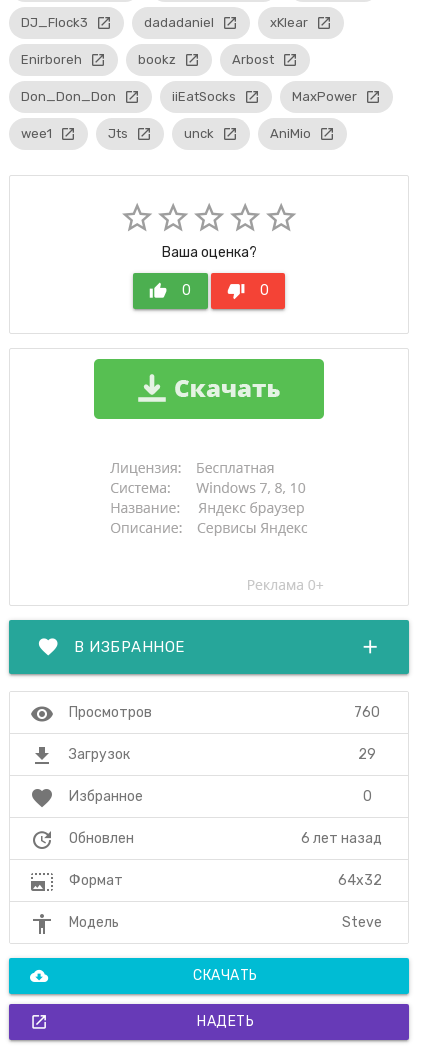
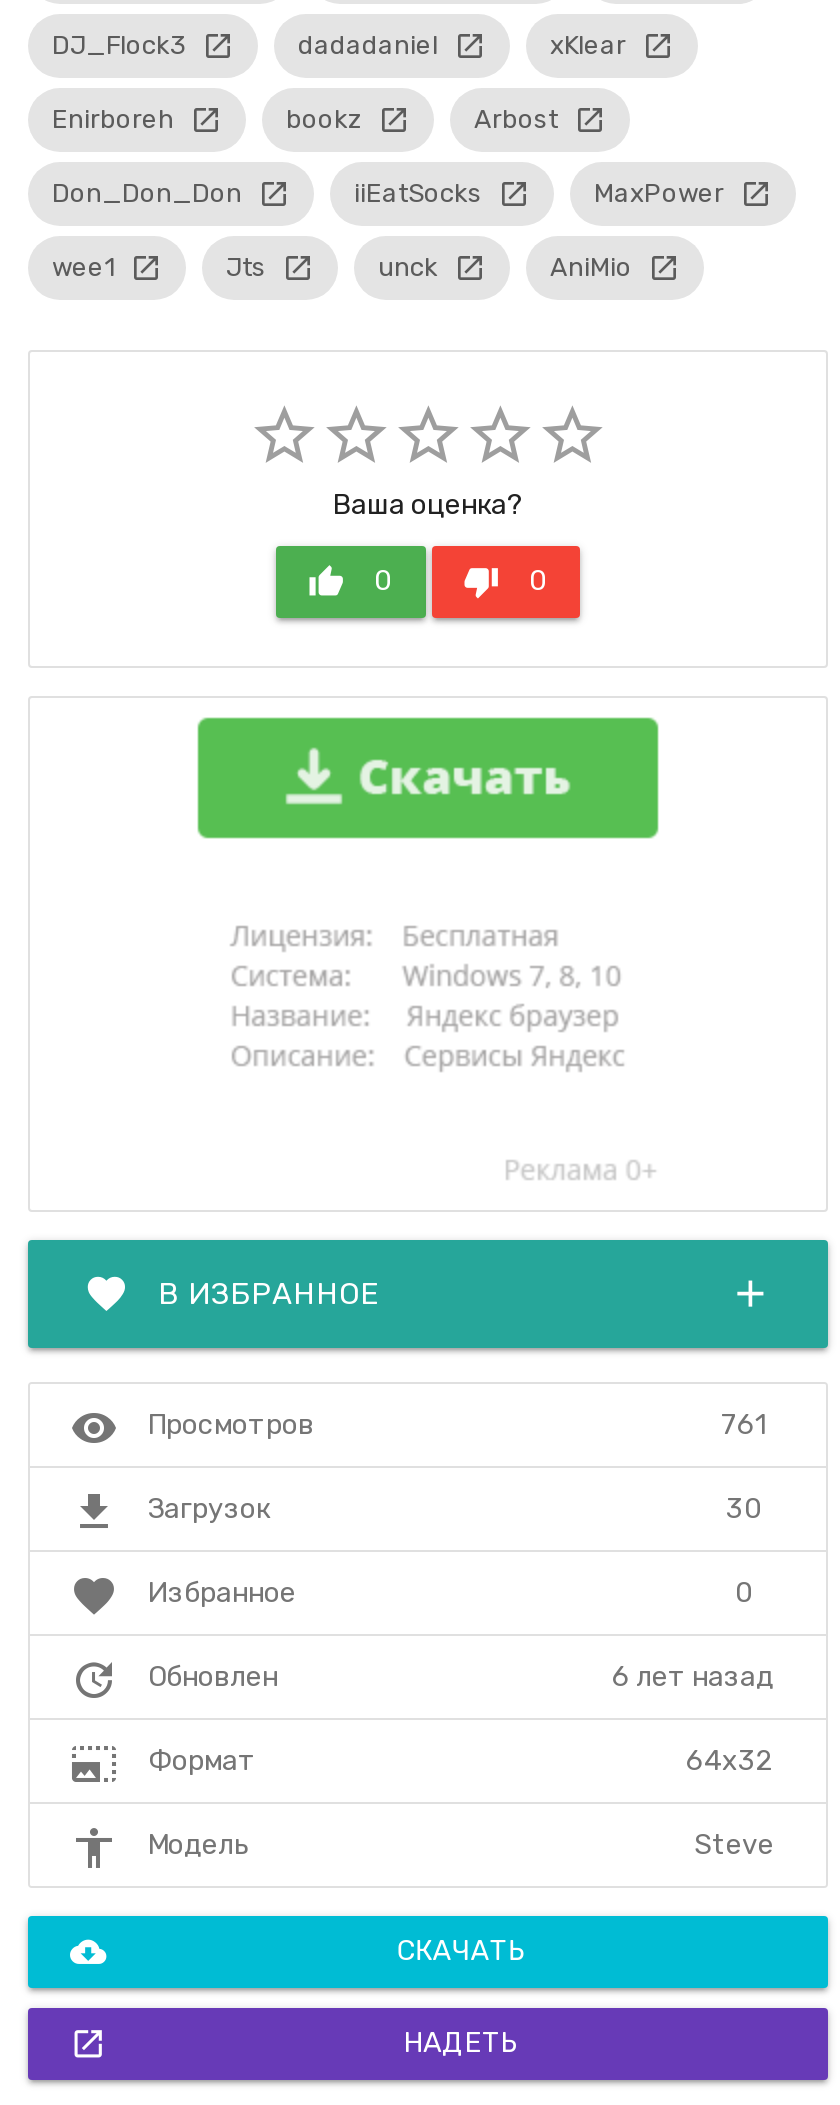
- 760
+ 761

- 29
+ 30
